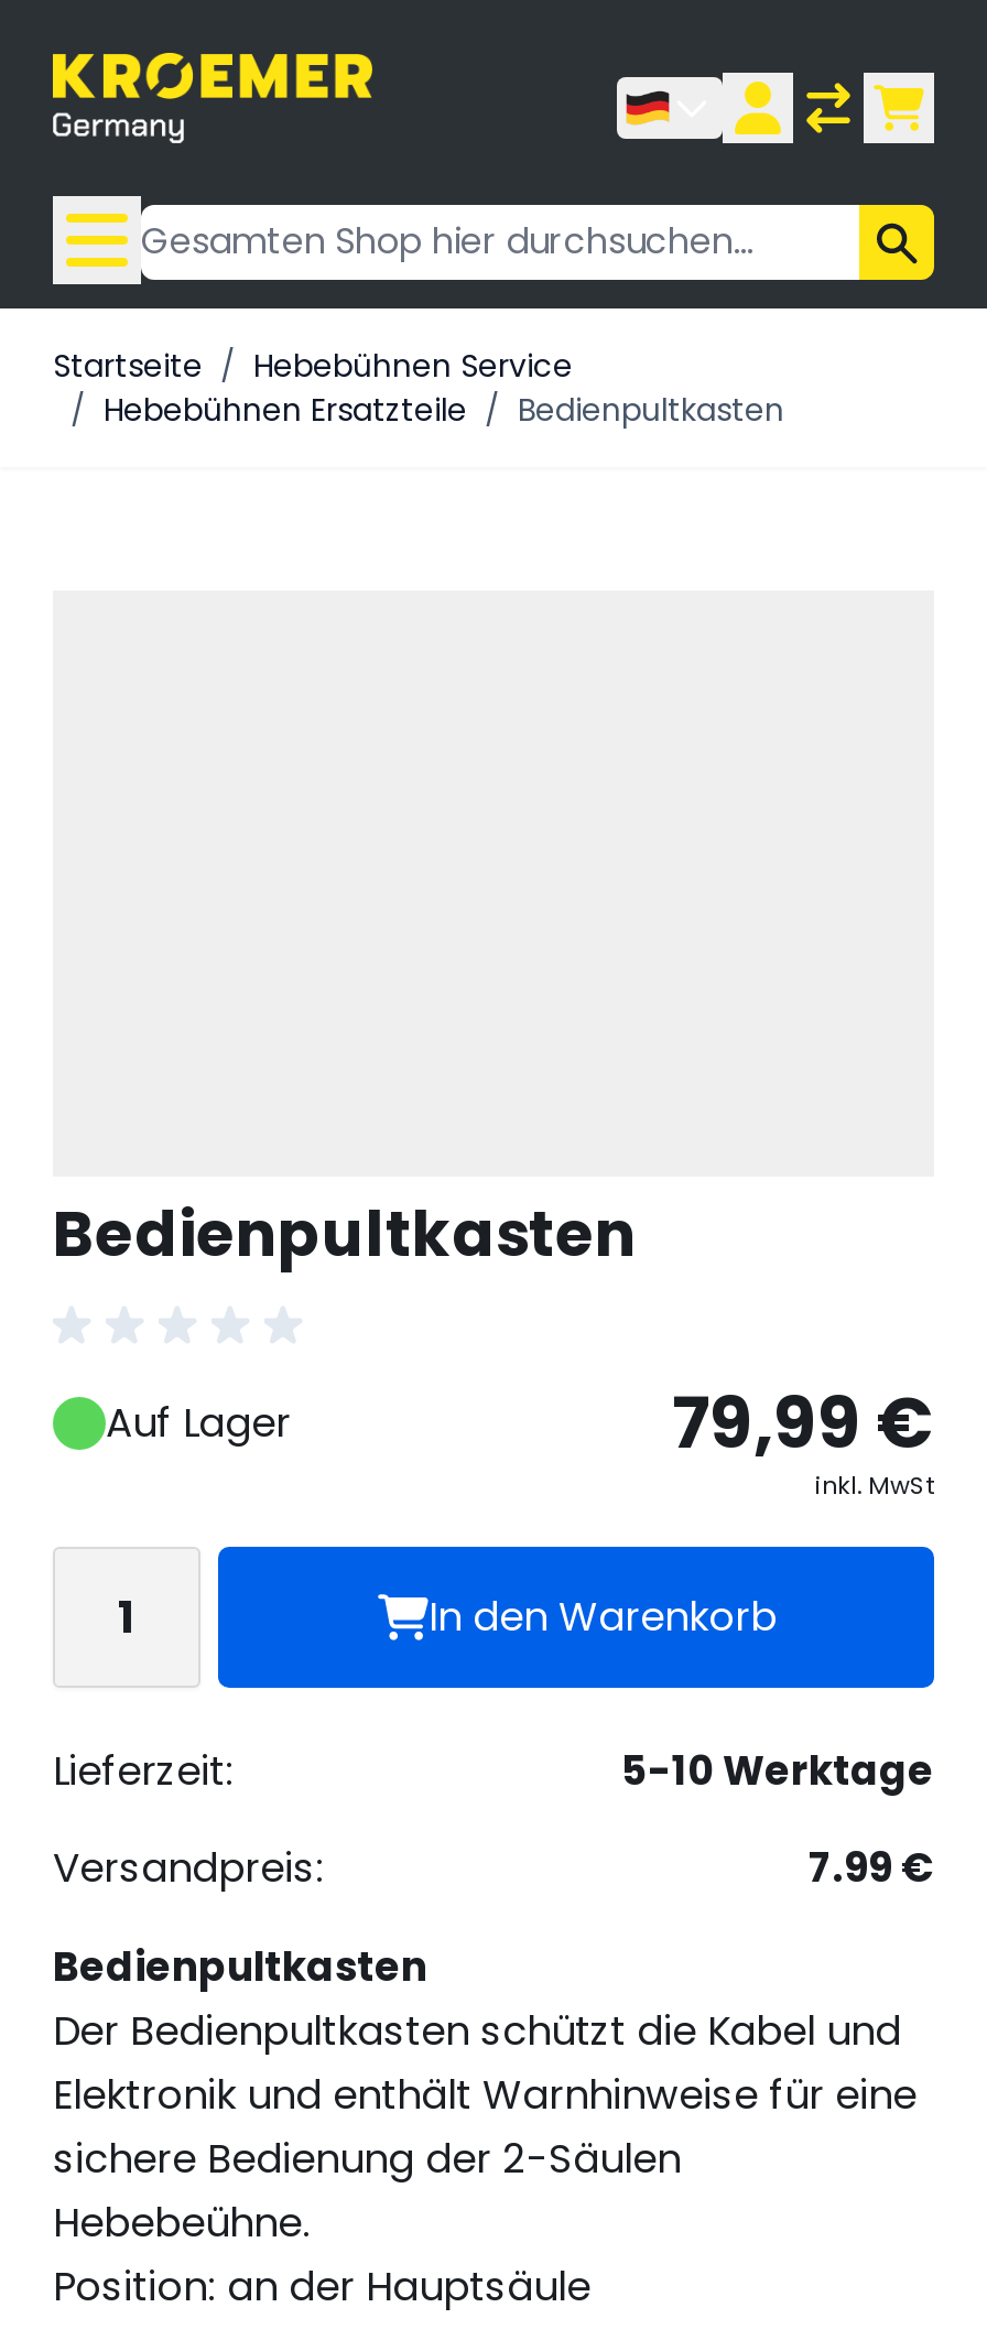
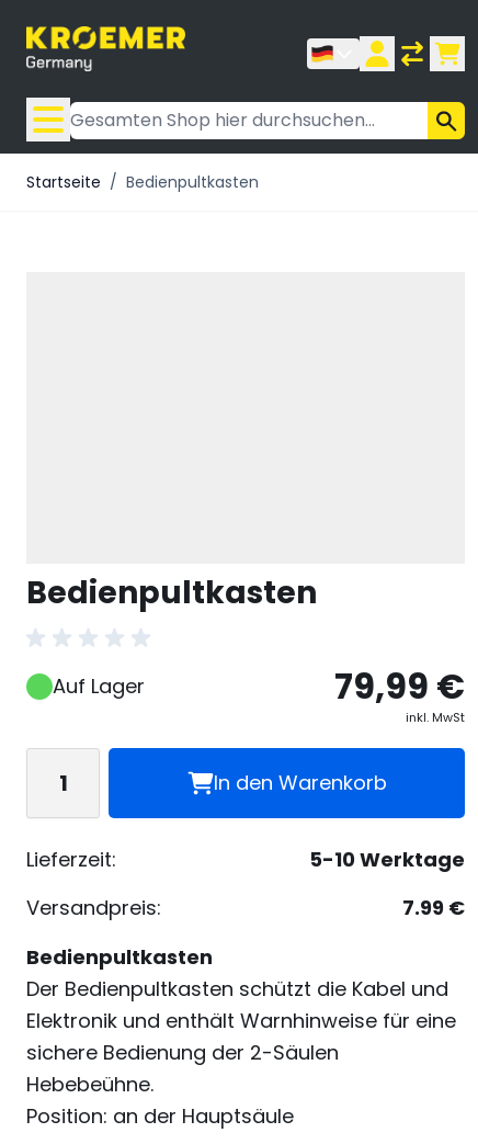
- Startseite / Hebebühnen Service
- / Hebebühnen Ersatzteile / Bedienpultkasten
+ Startseite / Bedienpultkasten
